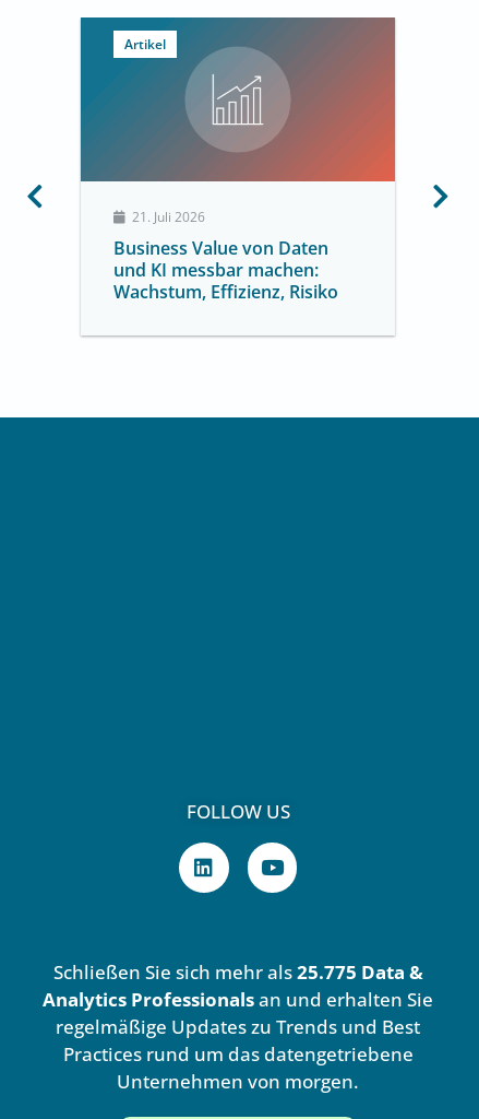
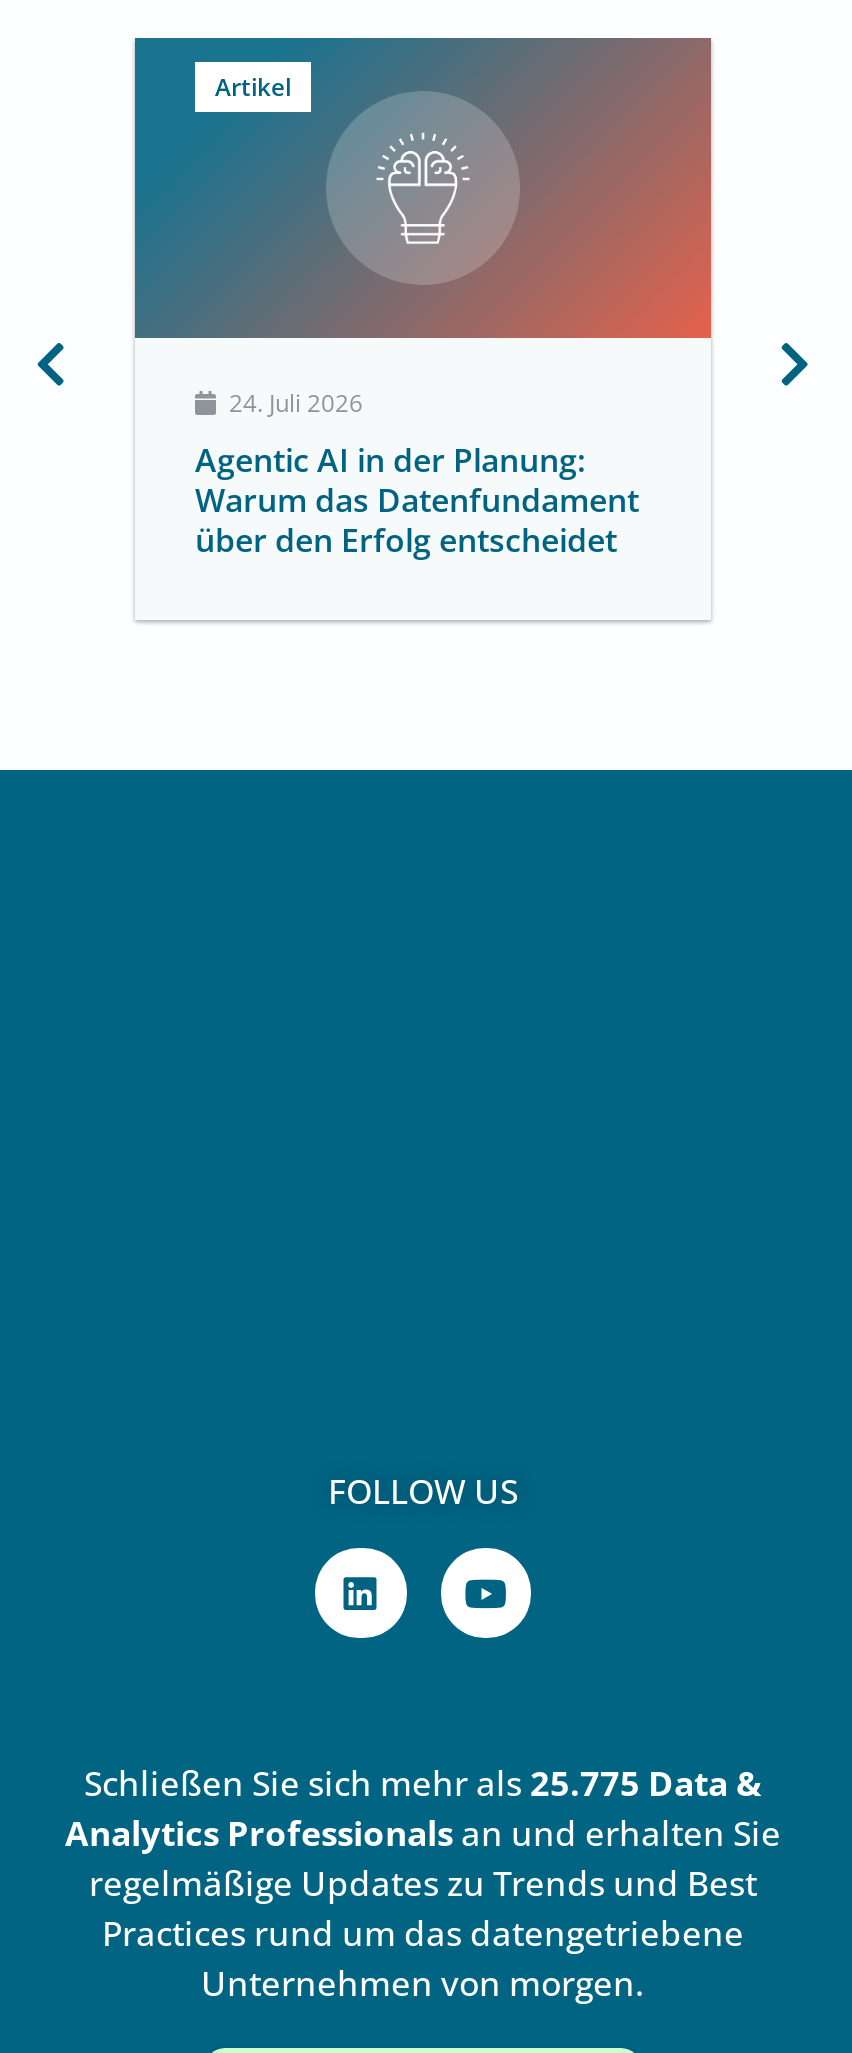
- [image]
+ [image]

- 21. Juli 2026
- Business Value von Daten
- und KI messbar machen:
- Wachstum, Effizienz, Risiko
+ 24. Juli 2026
+ Agentic AI in der Planung:
+ Warum das Datenfundament
+ über den Erfolg entscheidet
